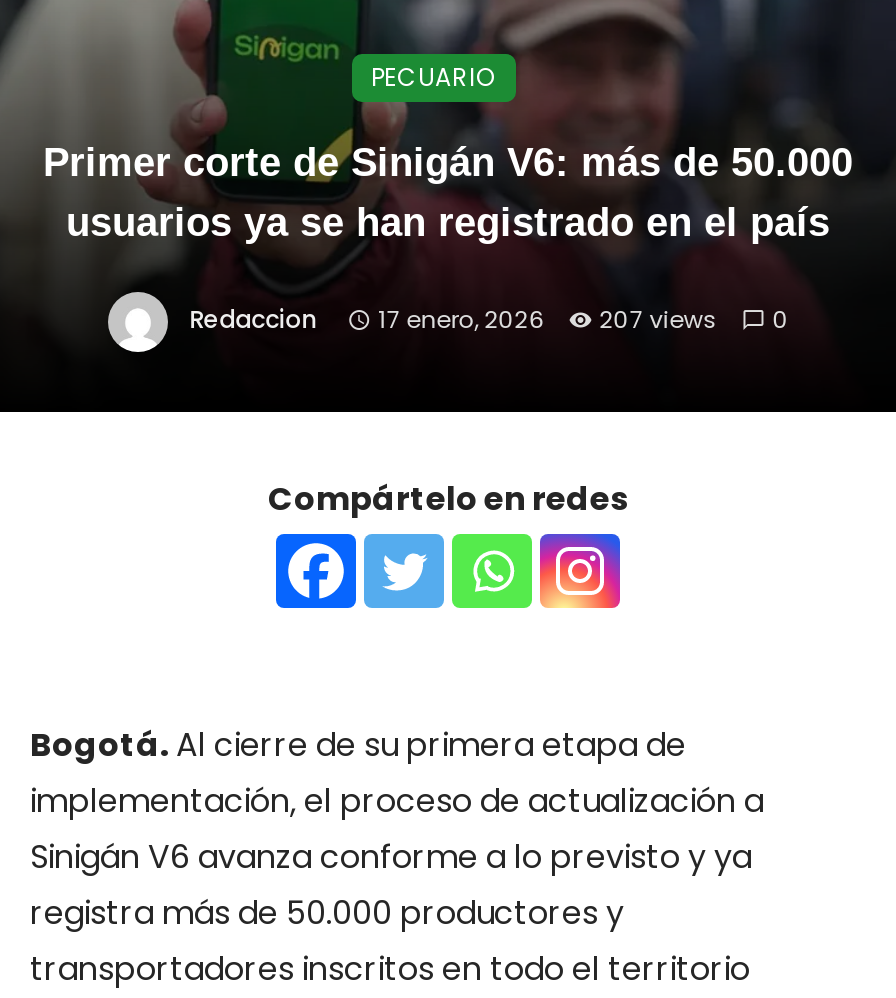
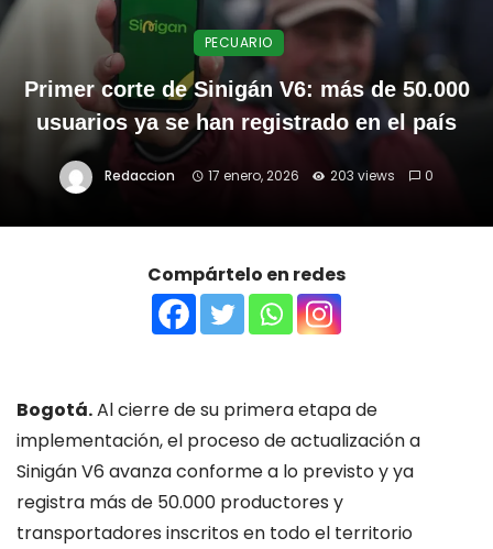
- Redaccion 17 enero, 2026 207 views 0
+ Redaccion 17 enero, 2026 203 views 0
